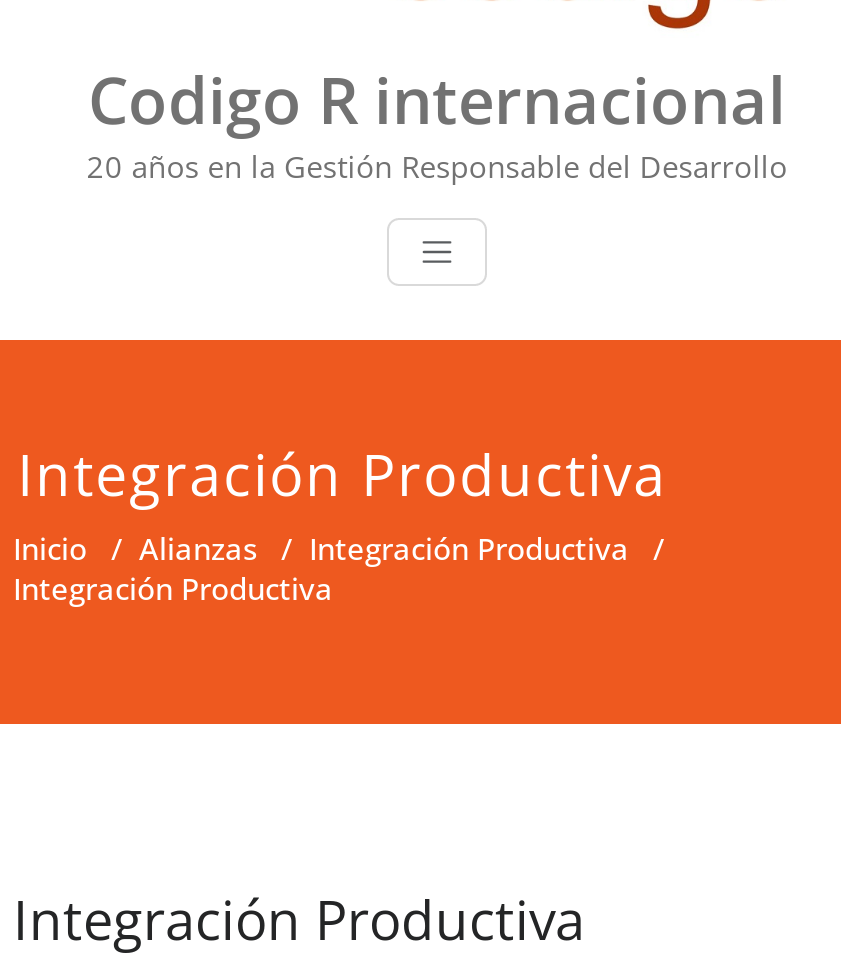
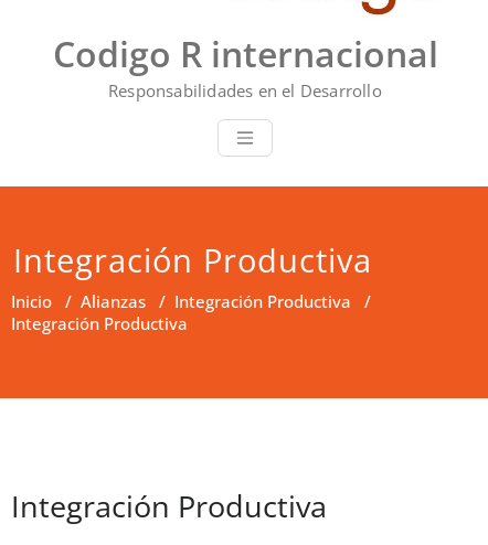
- 20 años en la Gestión Responsable del Desarrollo
+ Responsabilidades en el Desarrollo
